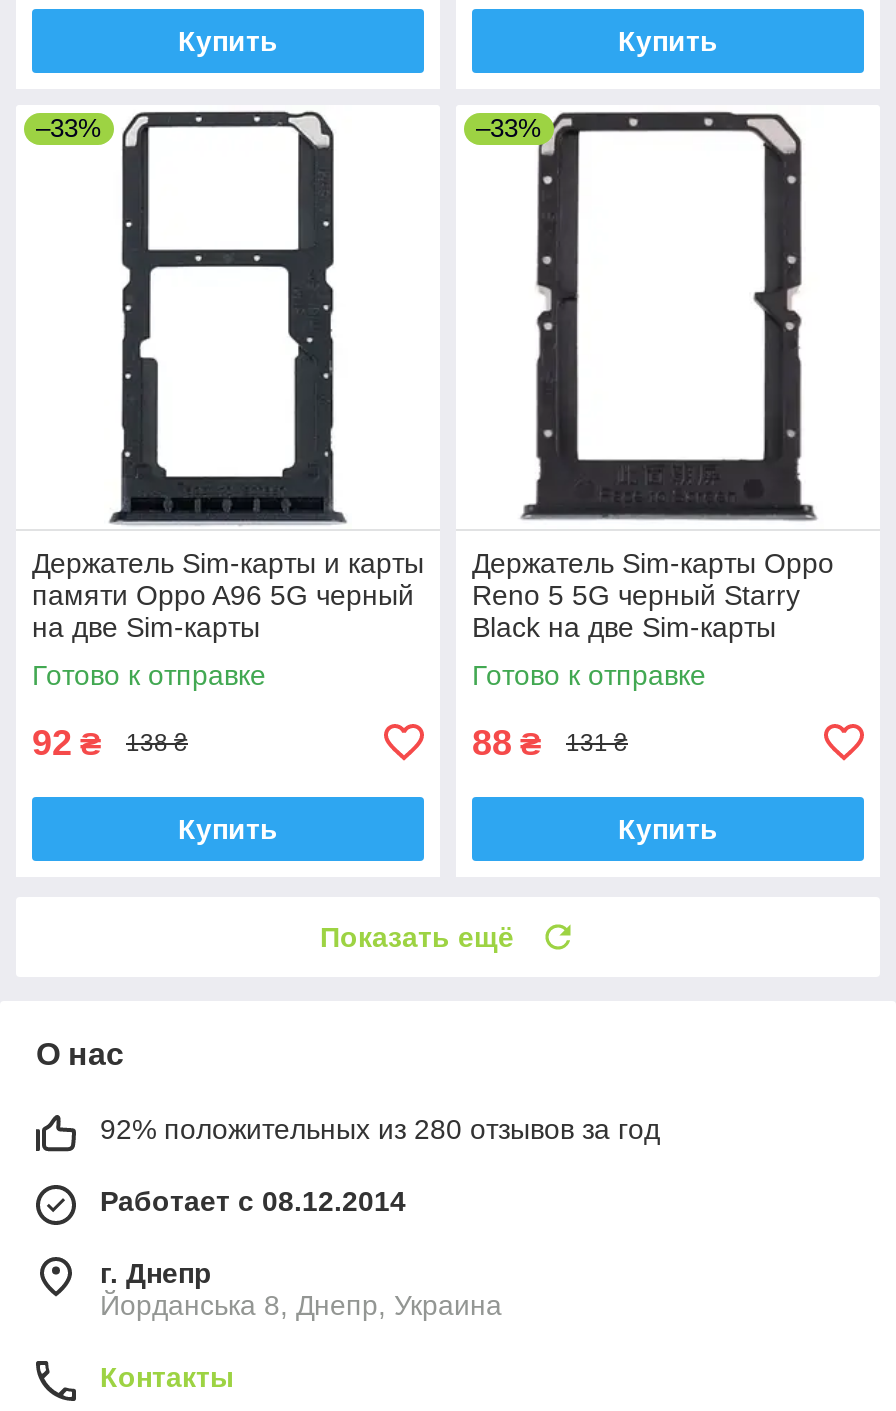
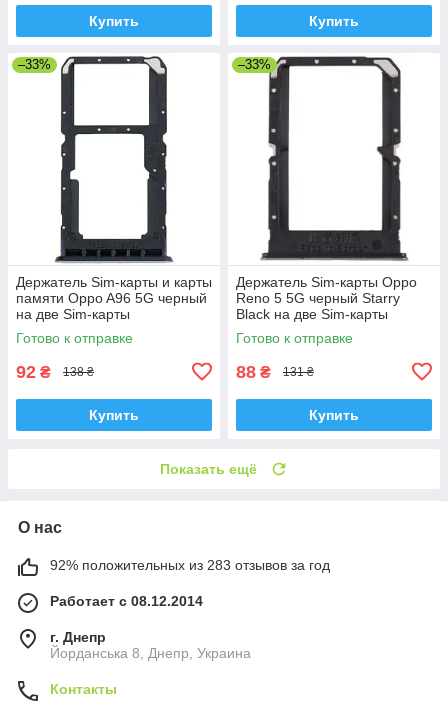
- 92% положительных из 280 отзывов за год
+ 92% положительных из 283 отзывов за год
